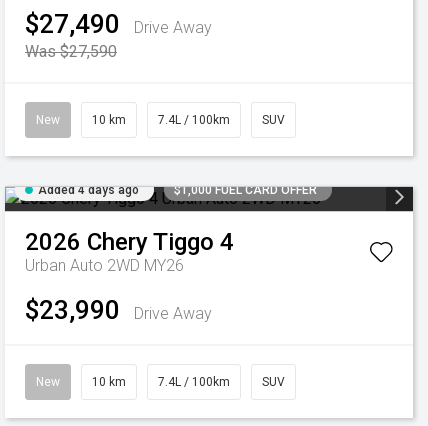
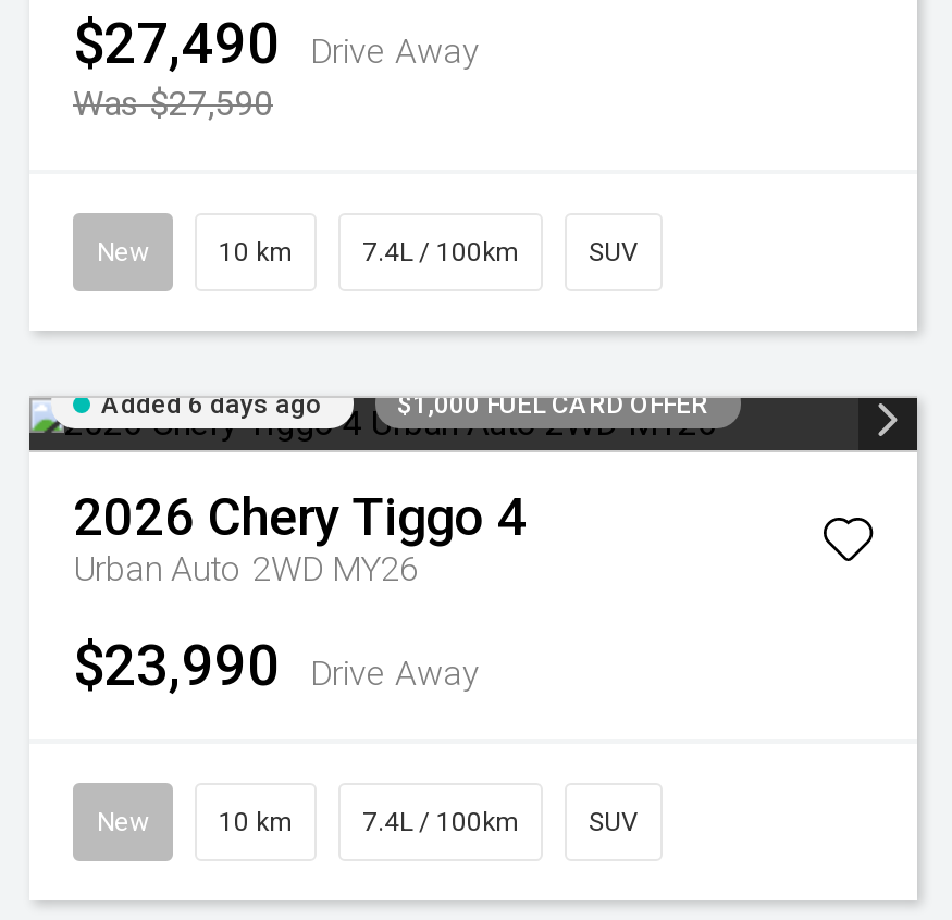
- Added 4 days ago
+ Added 6 days ago
